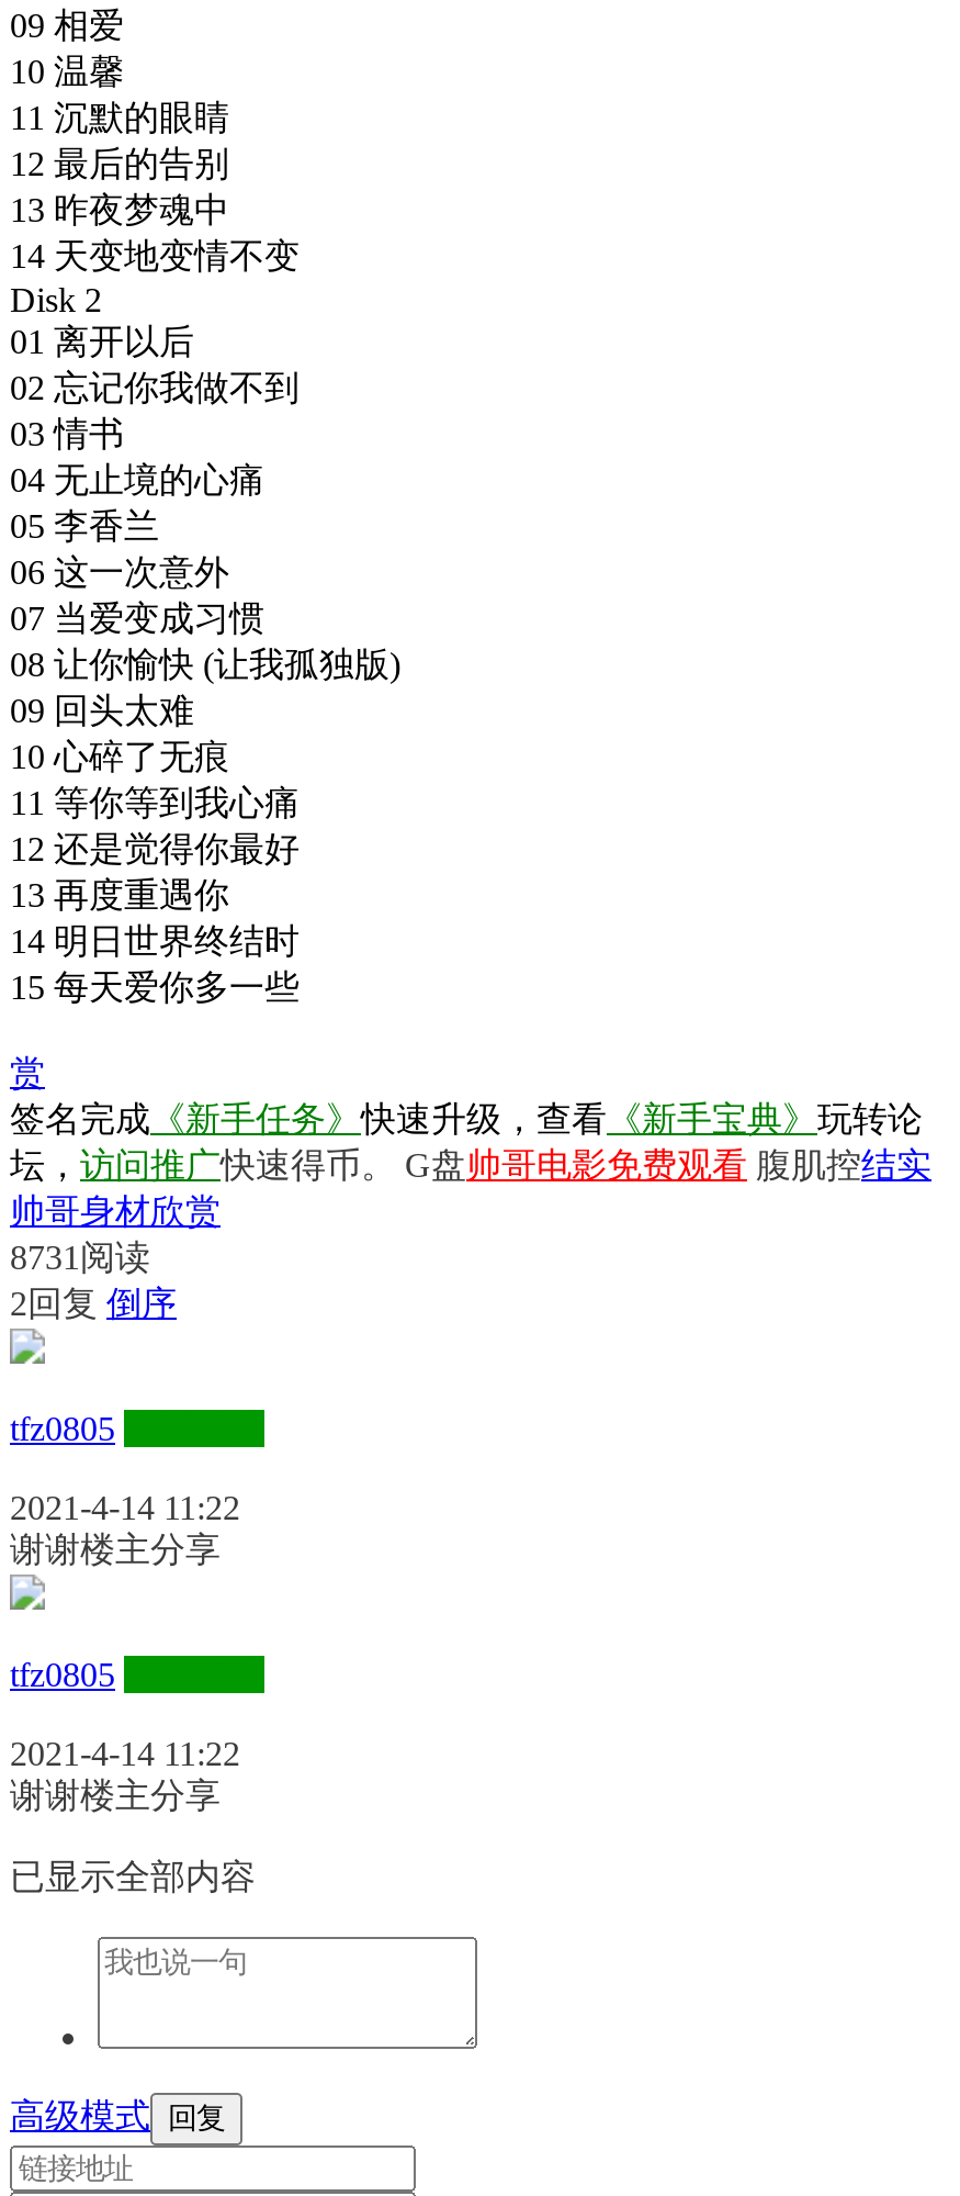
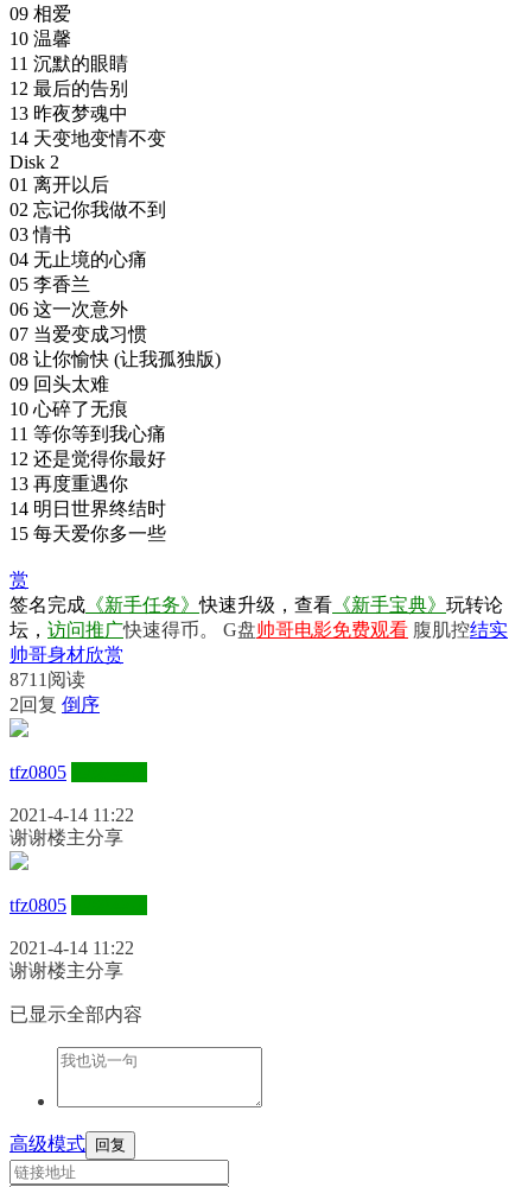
- 8731阅读
+ 8711阅读
